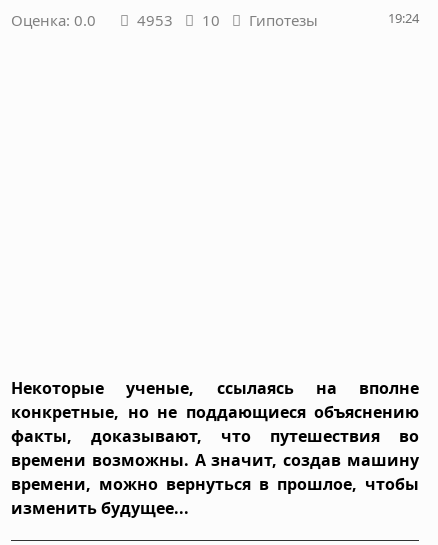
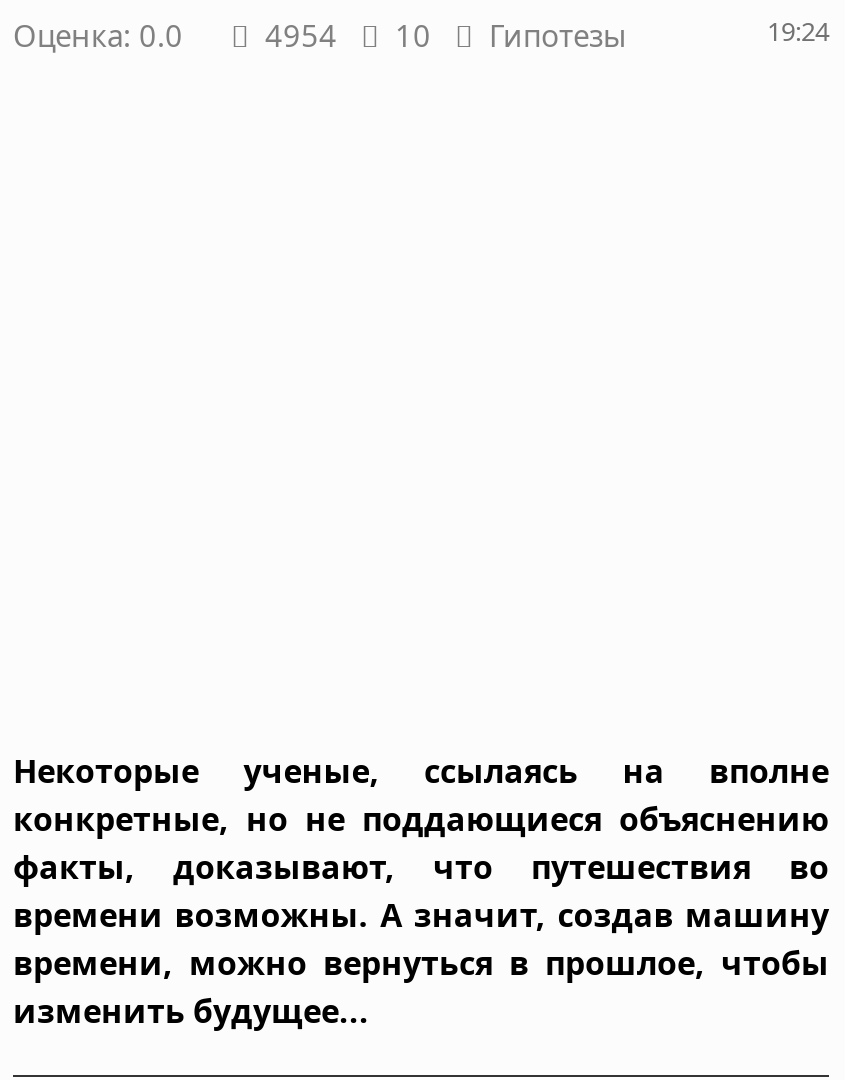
- Оценка: 0.0 4953 10 Гипотезы
+ Оценка: 0.0 4954 10 Гипотезы
